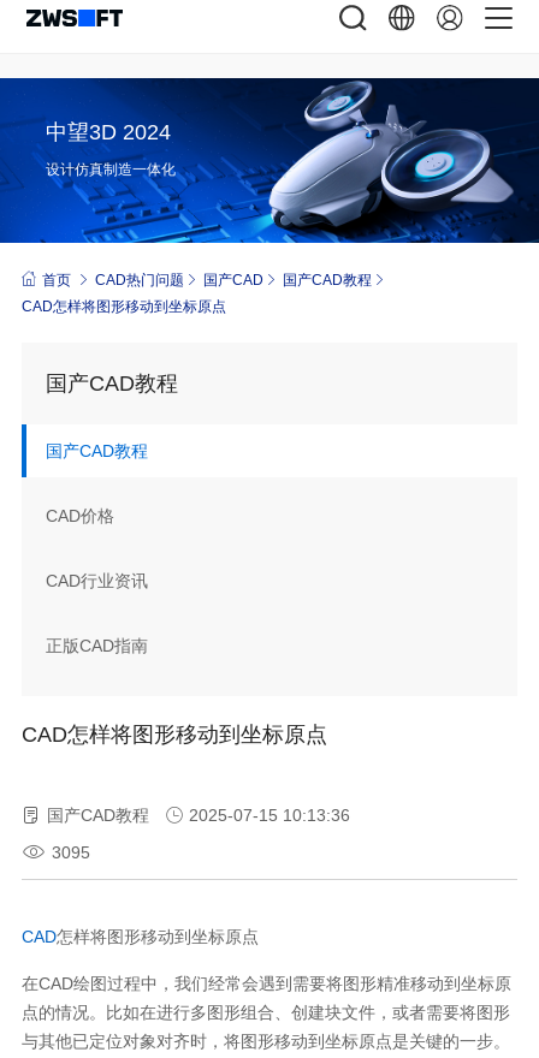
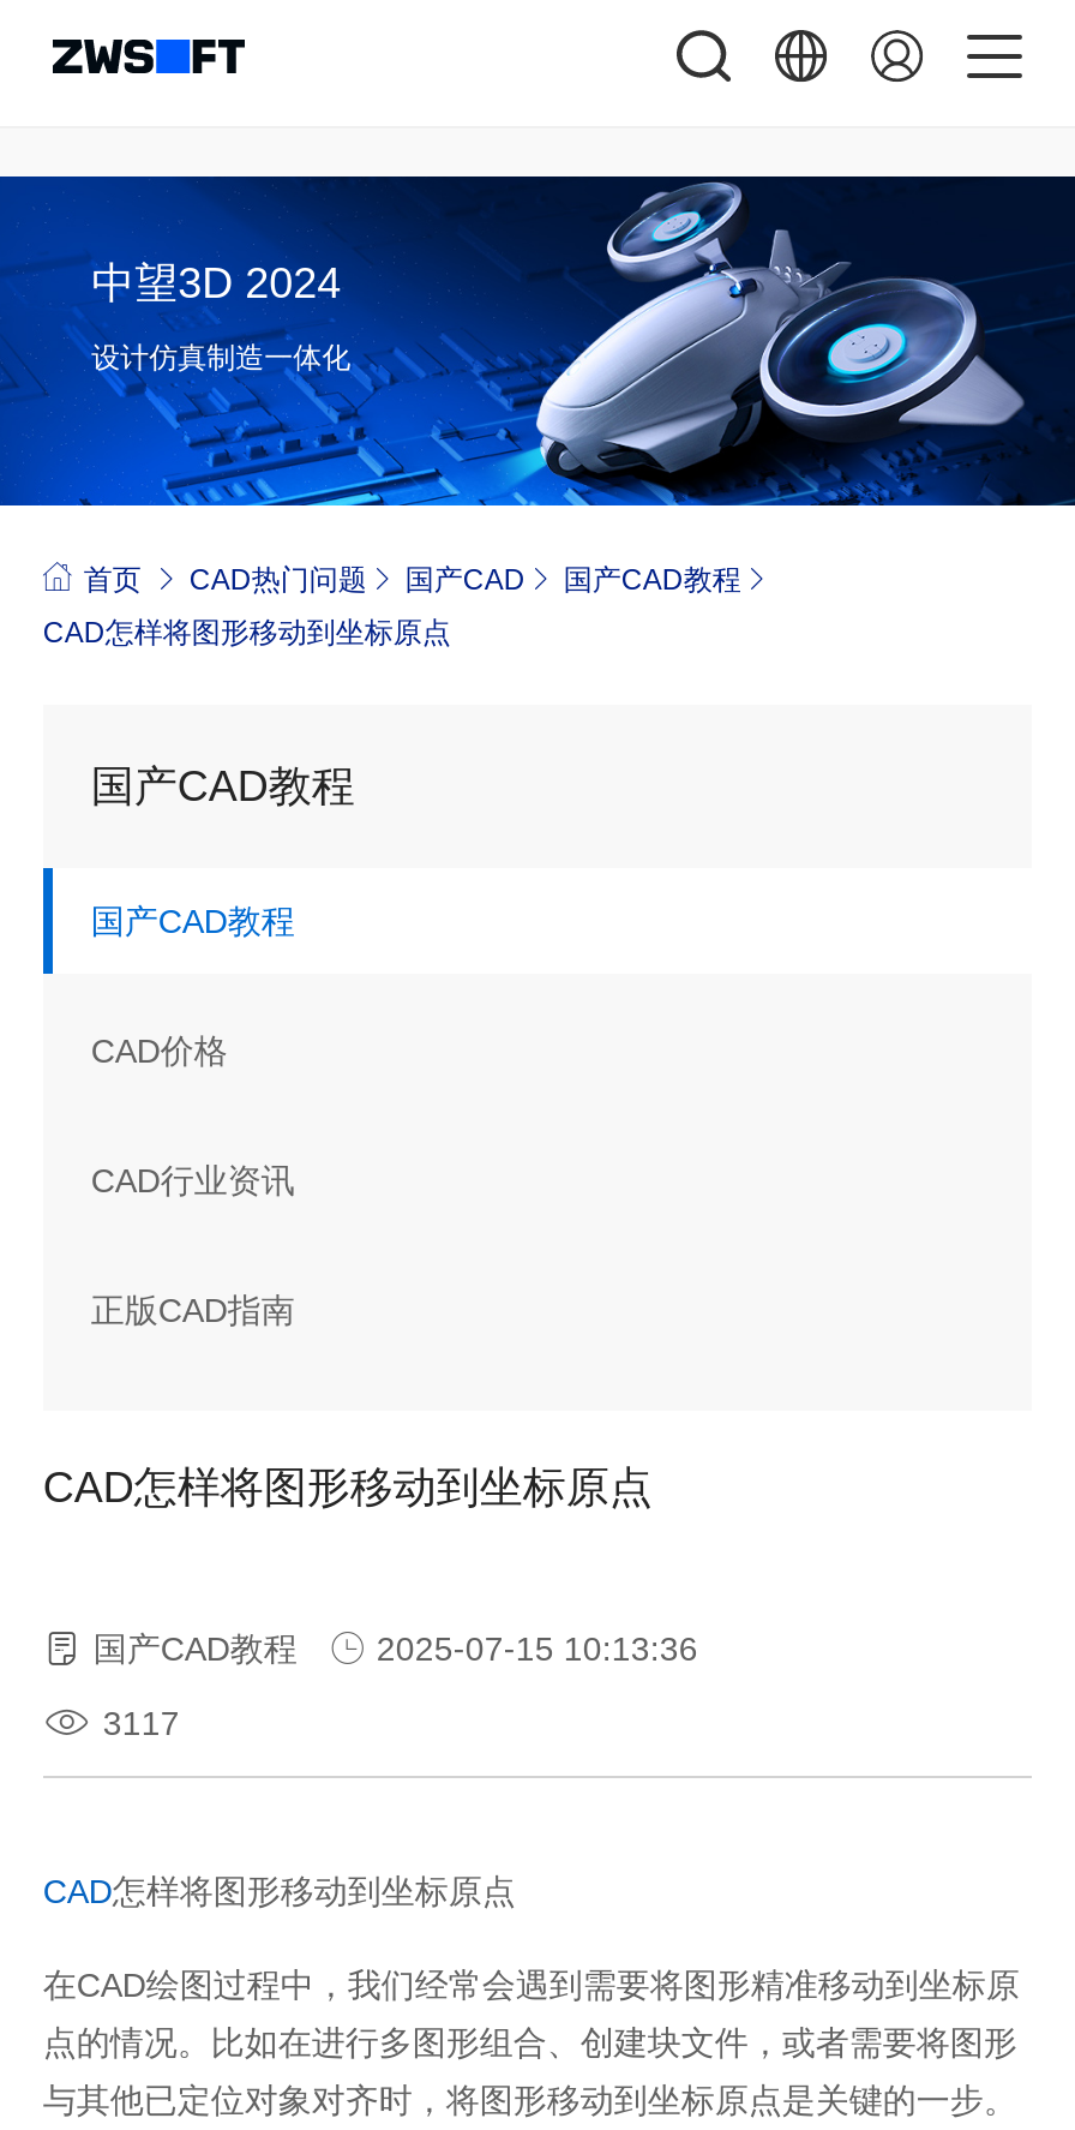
- 3095
+ 3117
